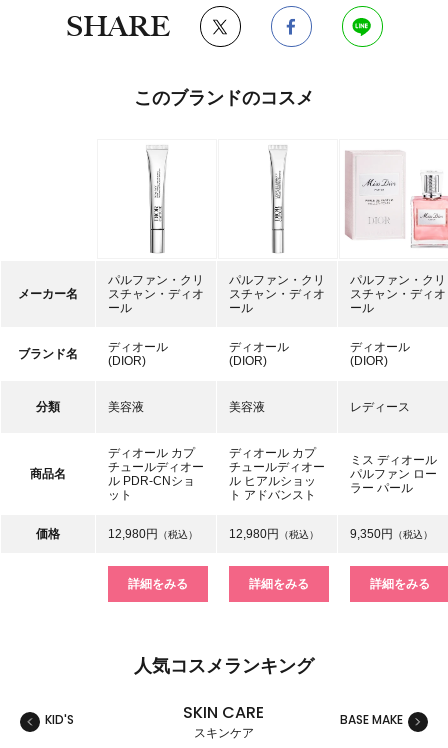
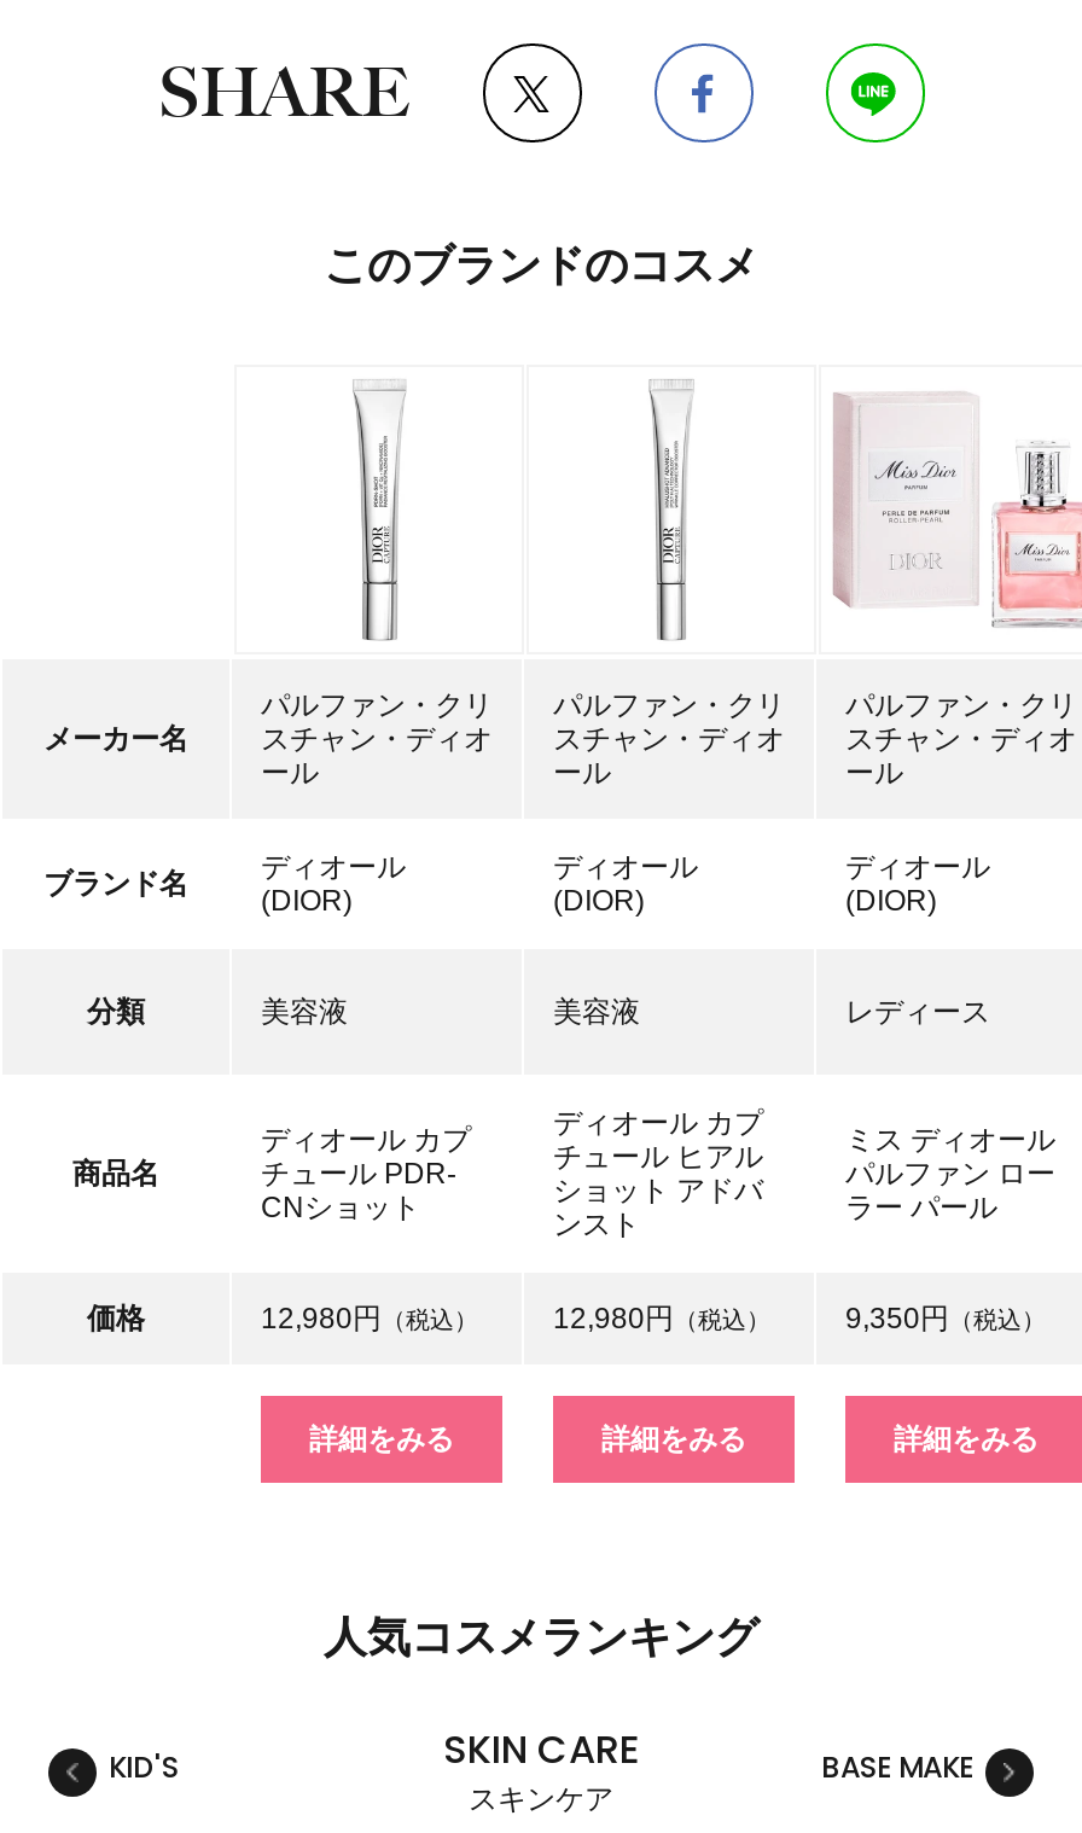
- チュールディオー
- ル PDR-CNショ
- ット
+ チュール PDR-
+ CNショット

- チュールディオー
- ル ヒアルショッ
- ト アドバンスト
+ チュール ヒアル
+ ショット アドバ
+ ンスト
